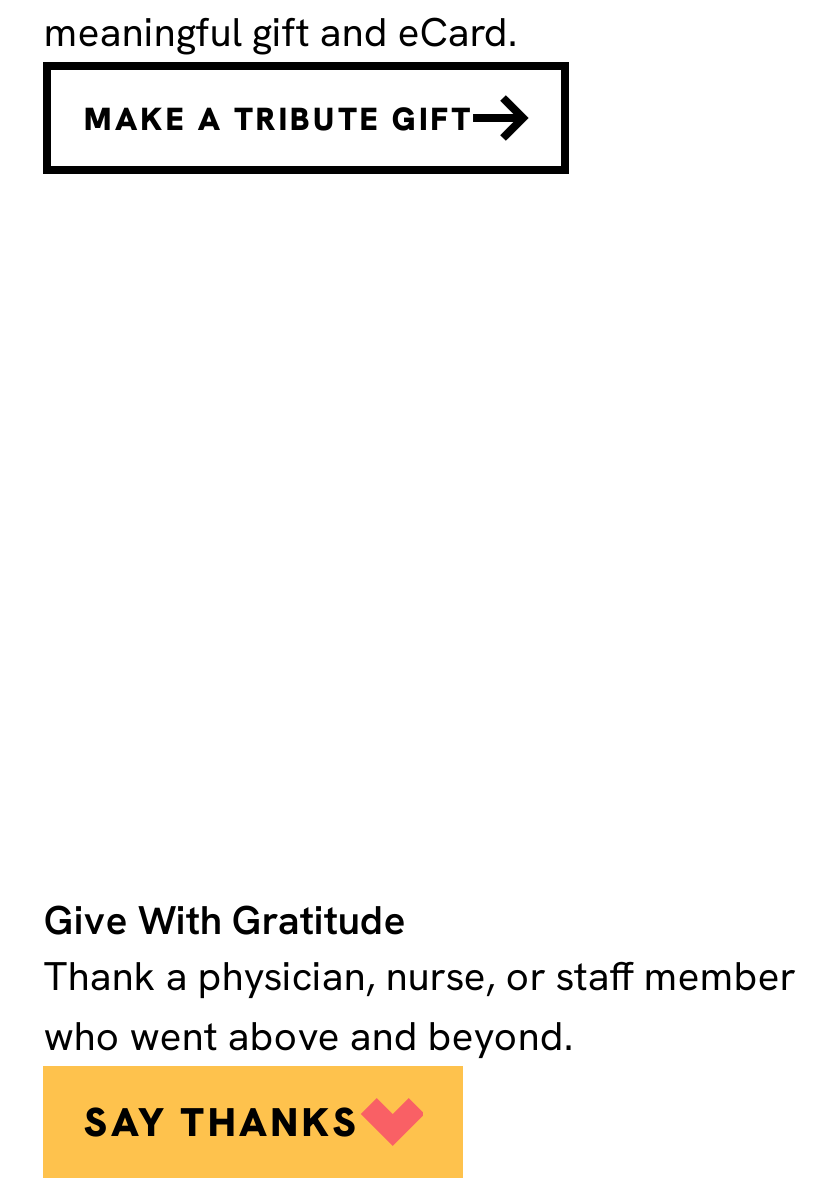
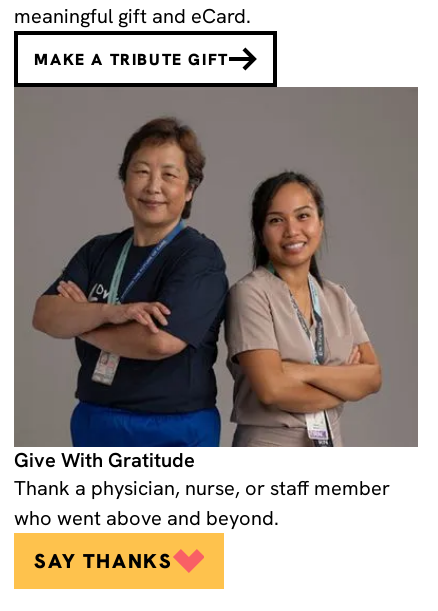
+ [image]
